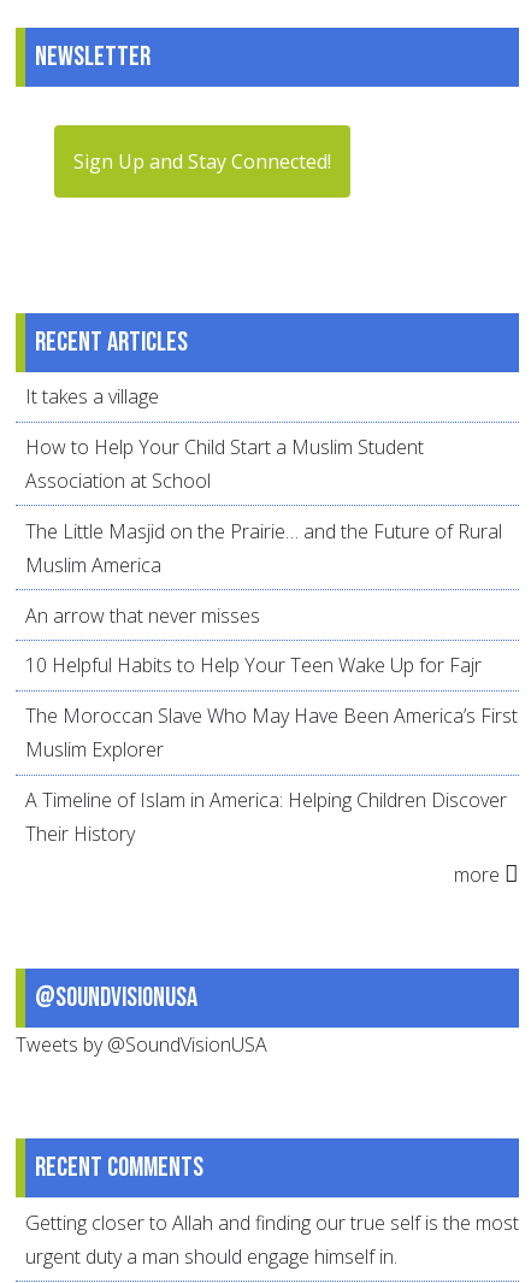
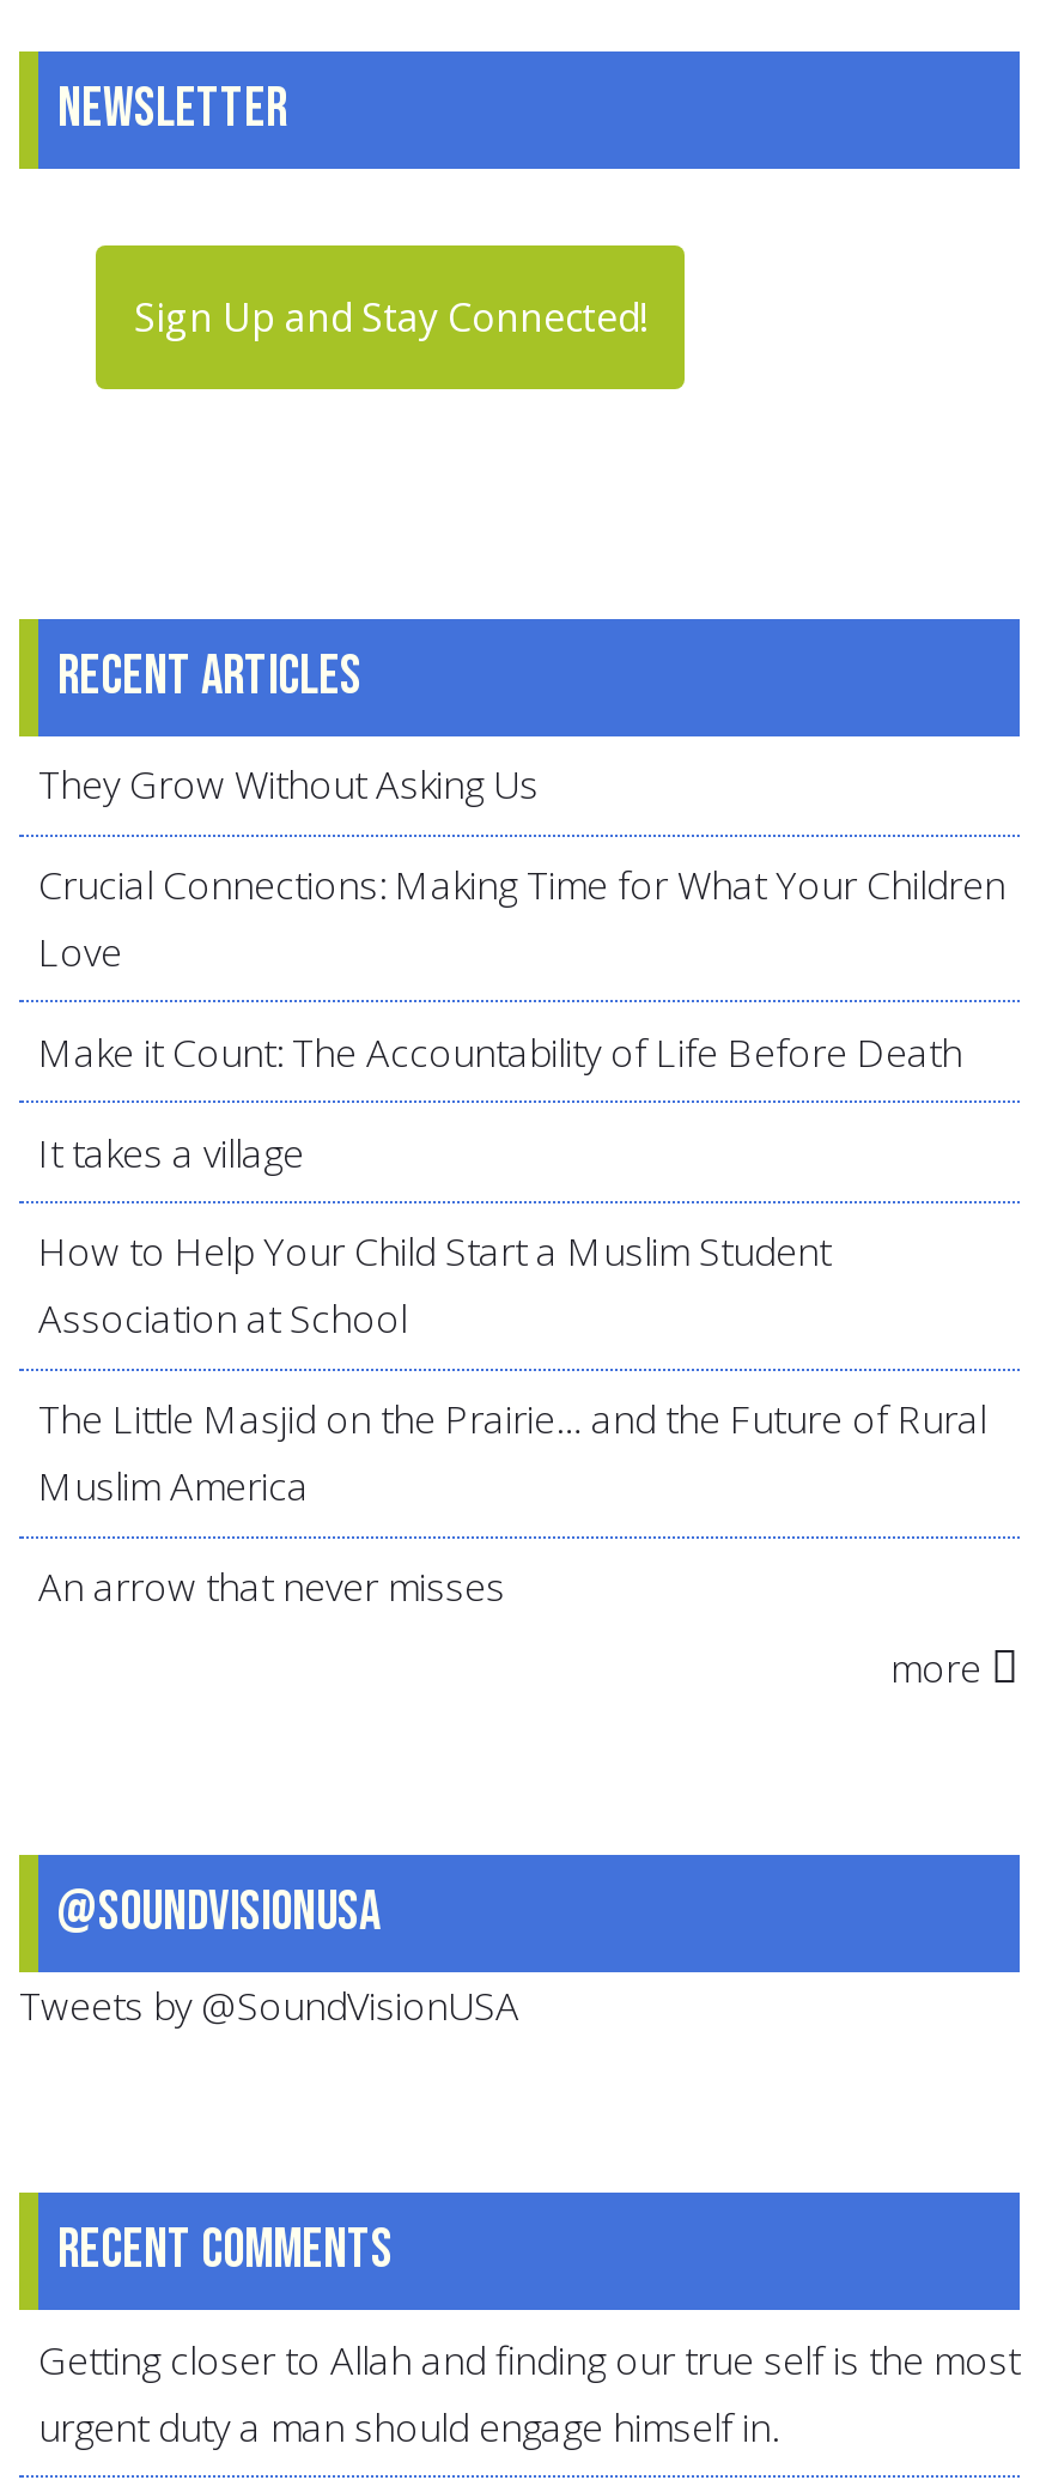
+ They Grow Without Asking Us
+ Crucial Connections: Making Time for What Your Children
+ Love
+ Make it Count: The Accountability of Life Before Death

moved down: It takes a village | How to Help Your Child Start a Muslim Student | Association at School | The Little Masjid on the Prairie… and the Future of Rural | Muslim America | An arrow that never misses

- 10 Helpful Habits to Help Your Teen Wake Up for Fajr
- The Moroccan Slave Who May Have Been America’s First
- Muslim Explorer
- A Timeline of Islam in America: Helping Children Discover
- Their History
